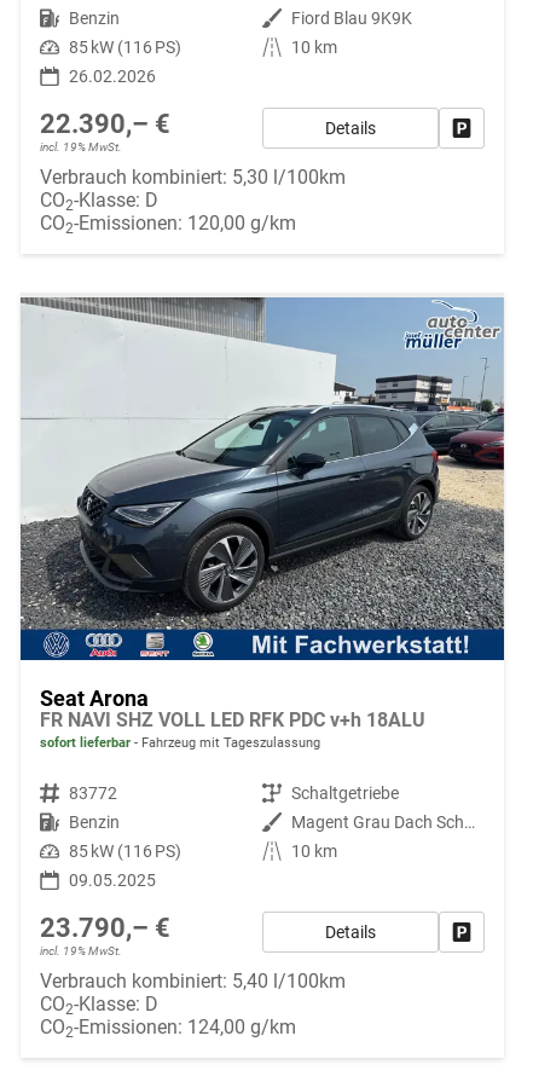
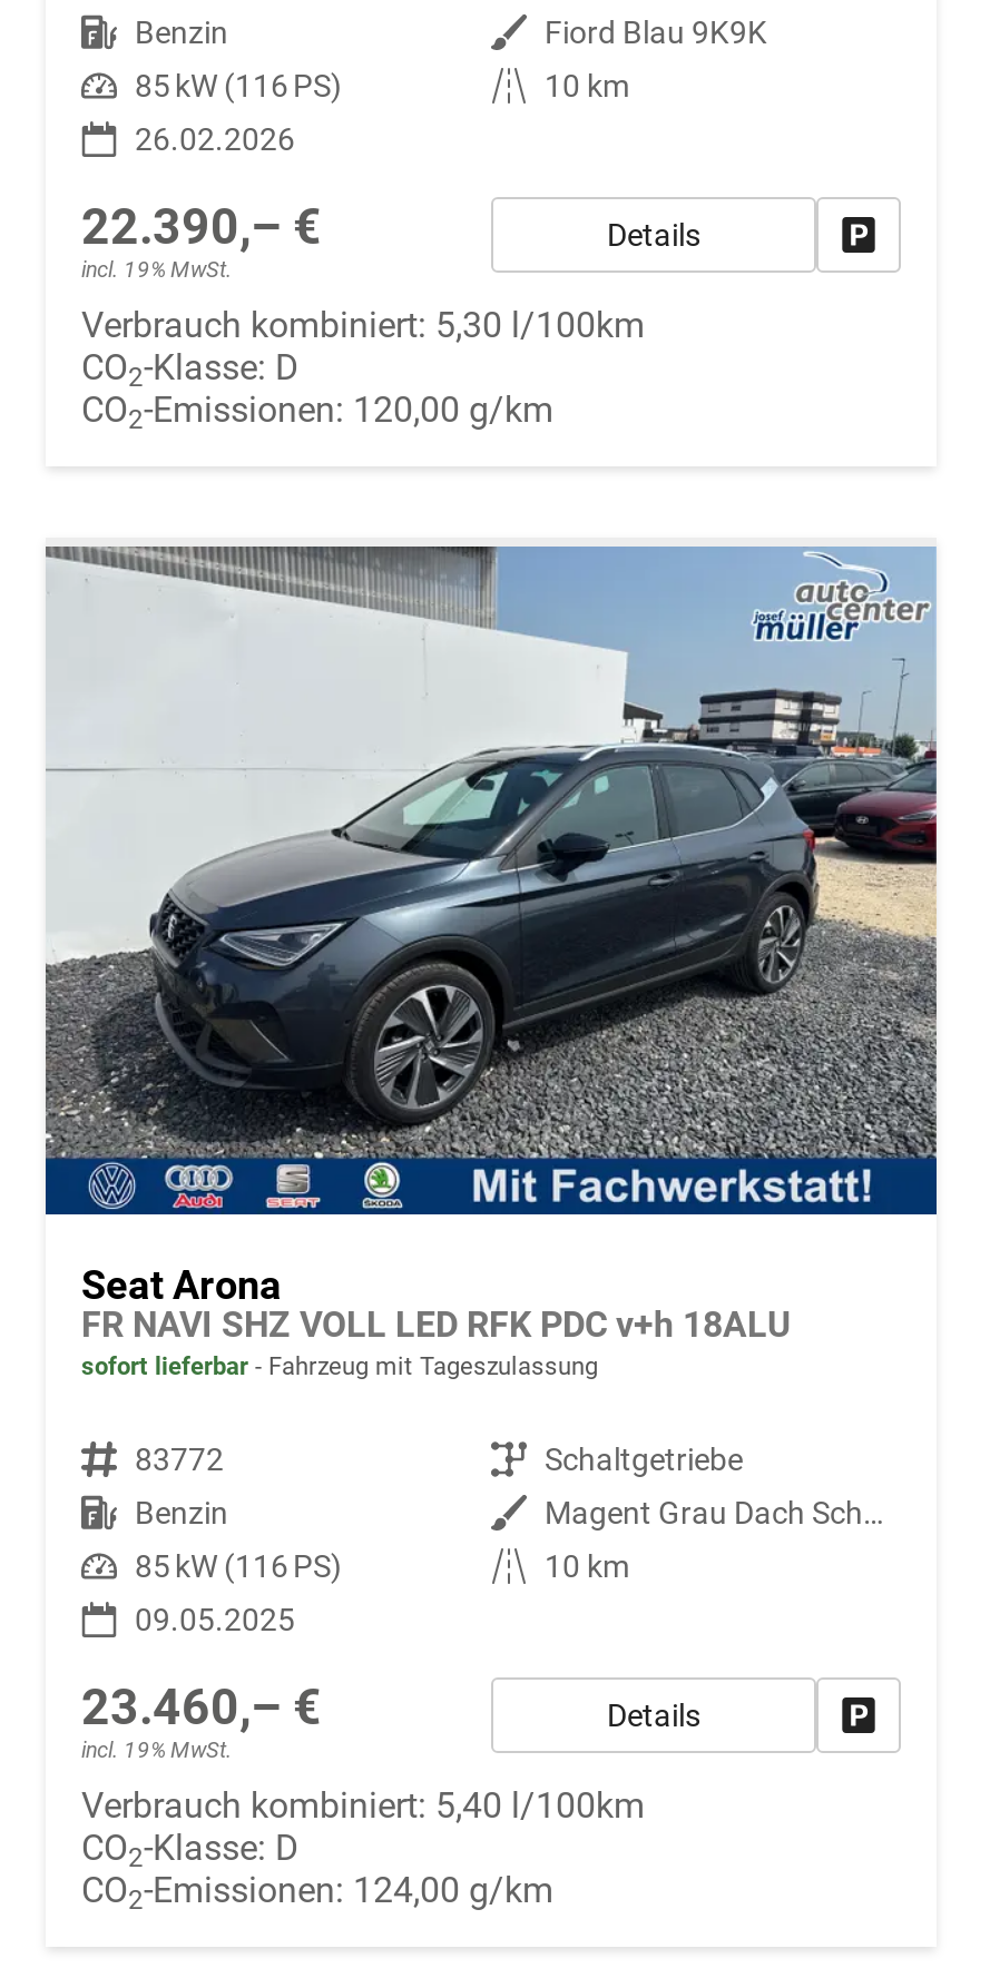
- 23.790,– €
+ 23.460,– €
